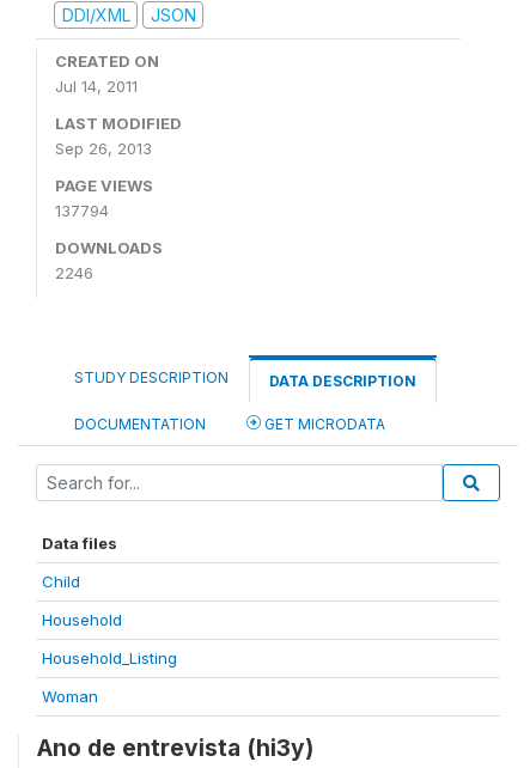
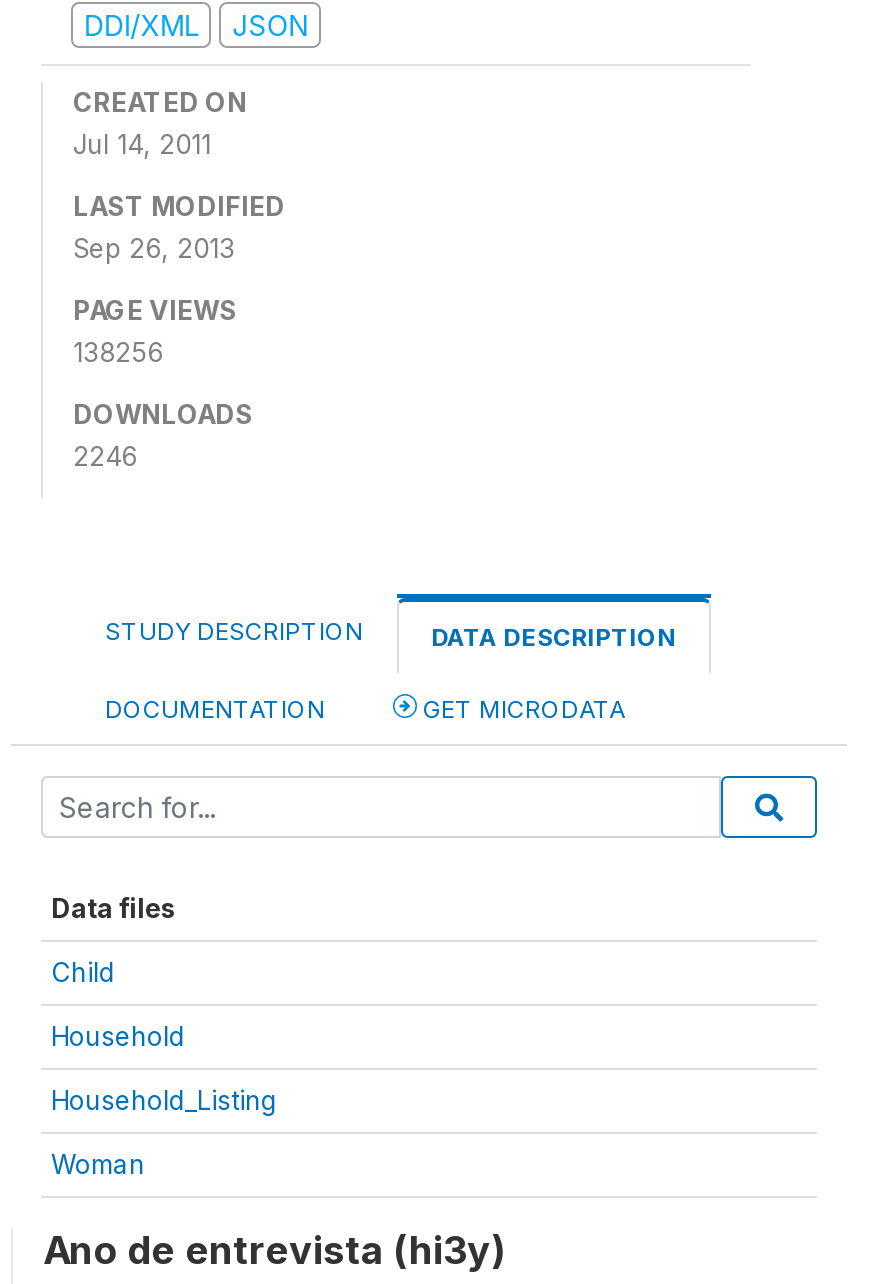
- 137794
+ 138256
